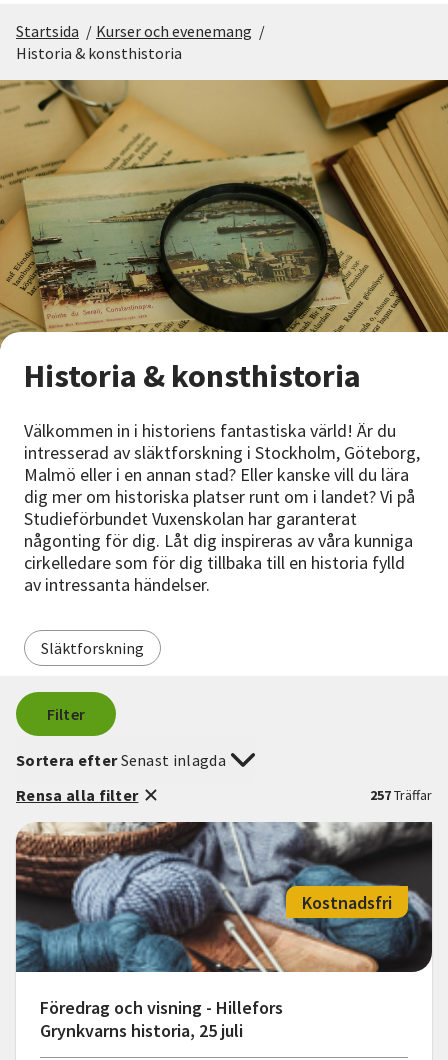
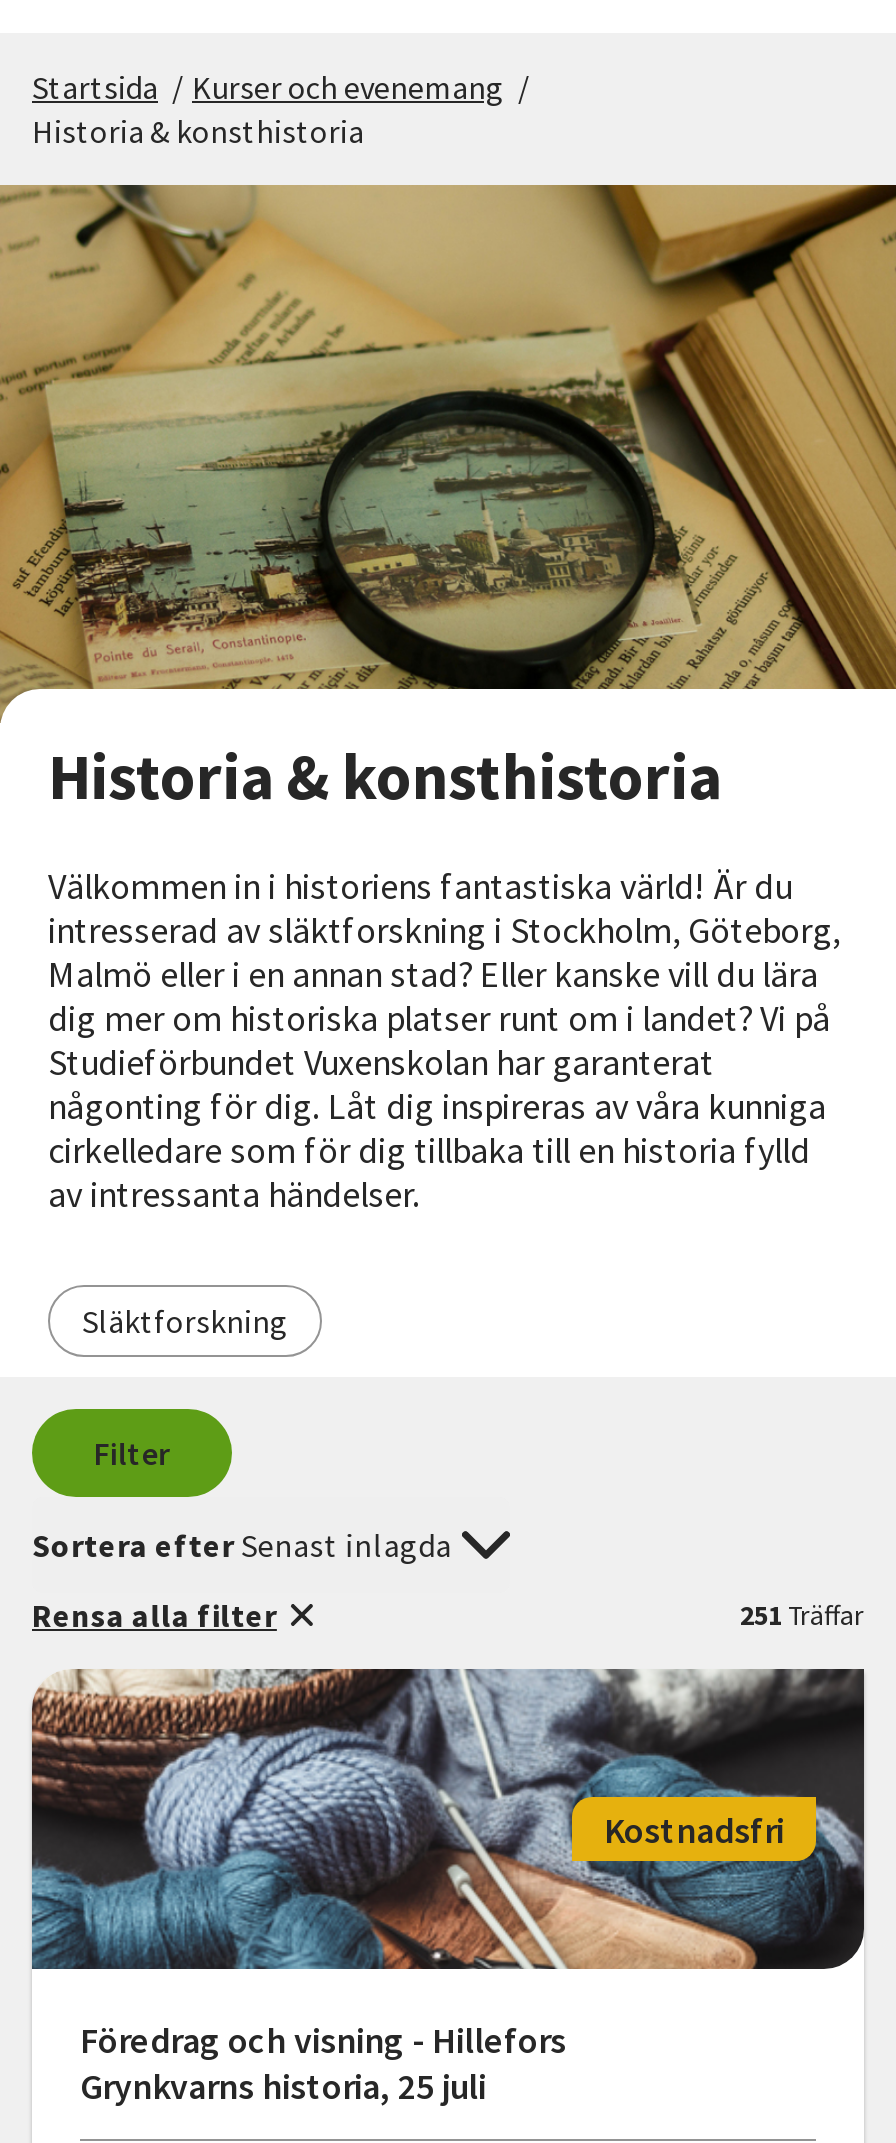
- 257 Träffar
+ 251 Träffar
